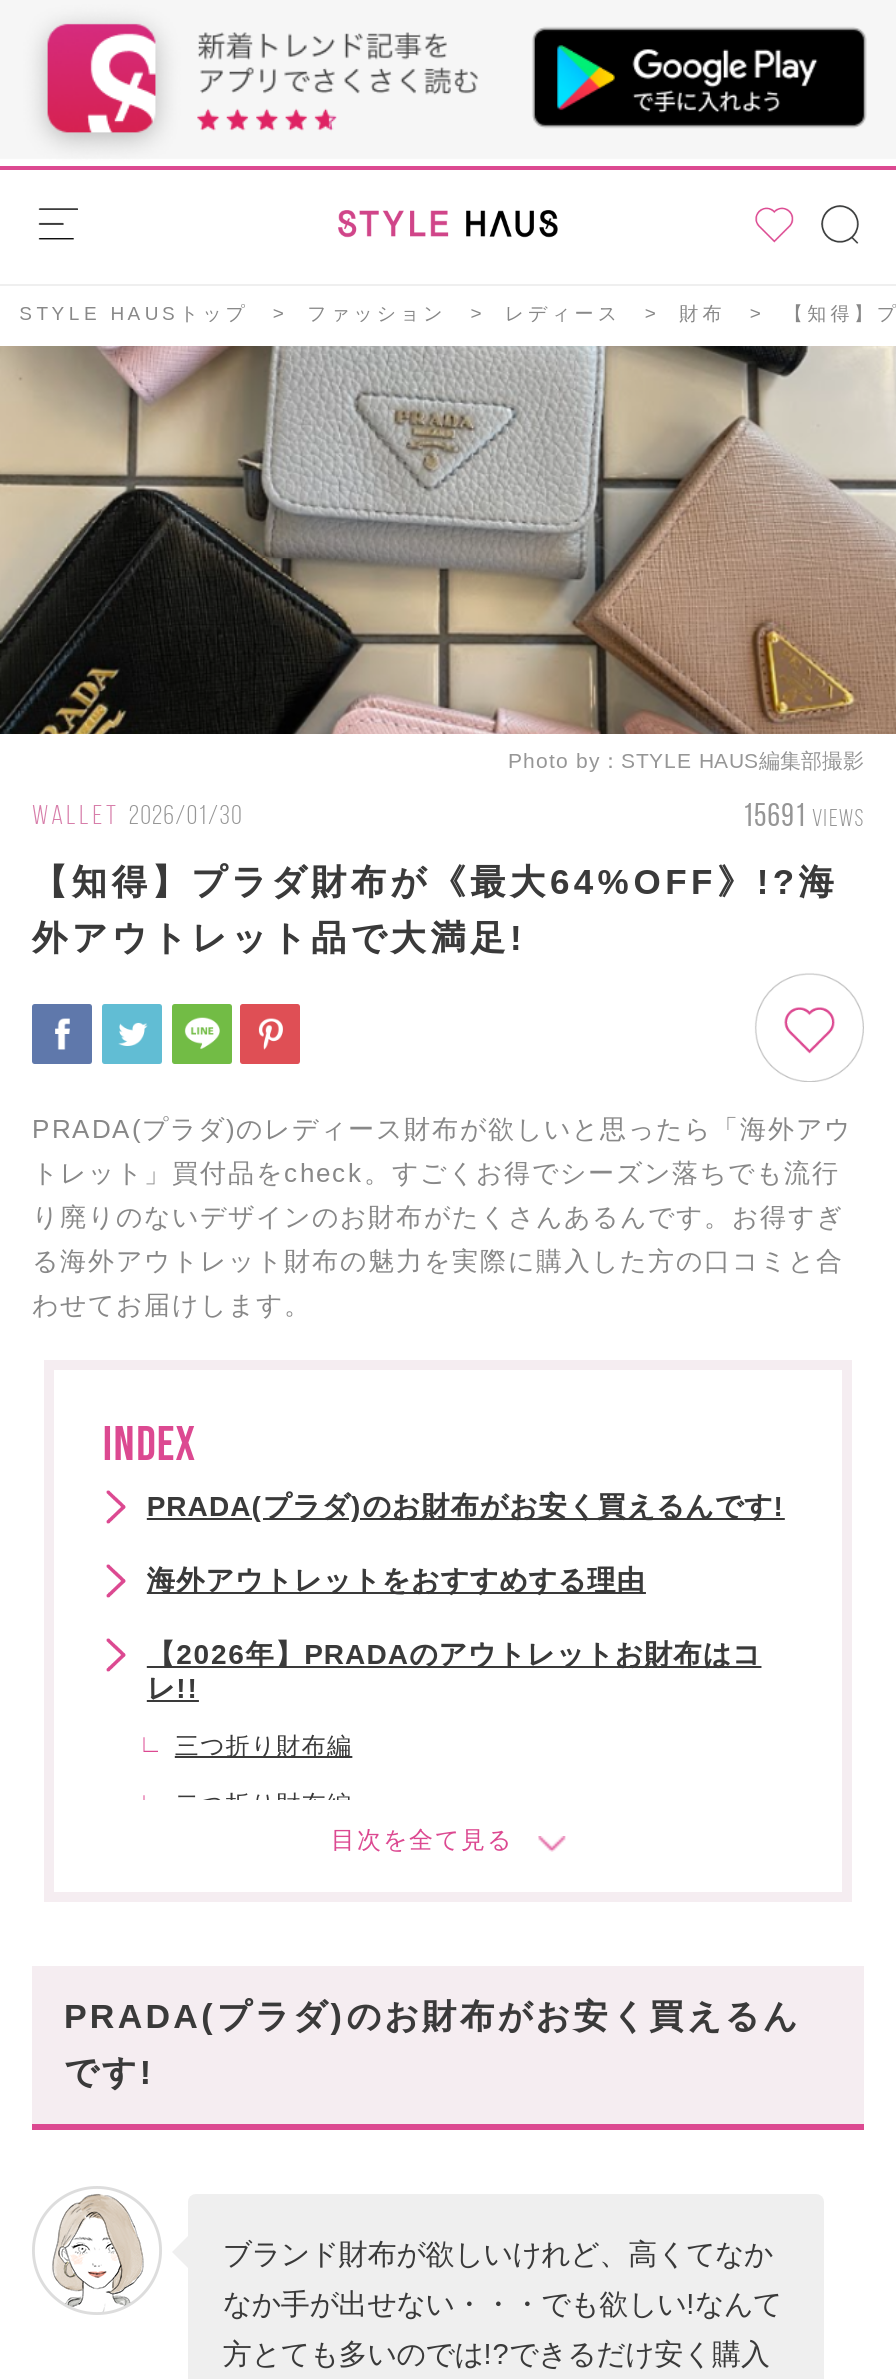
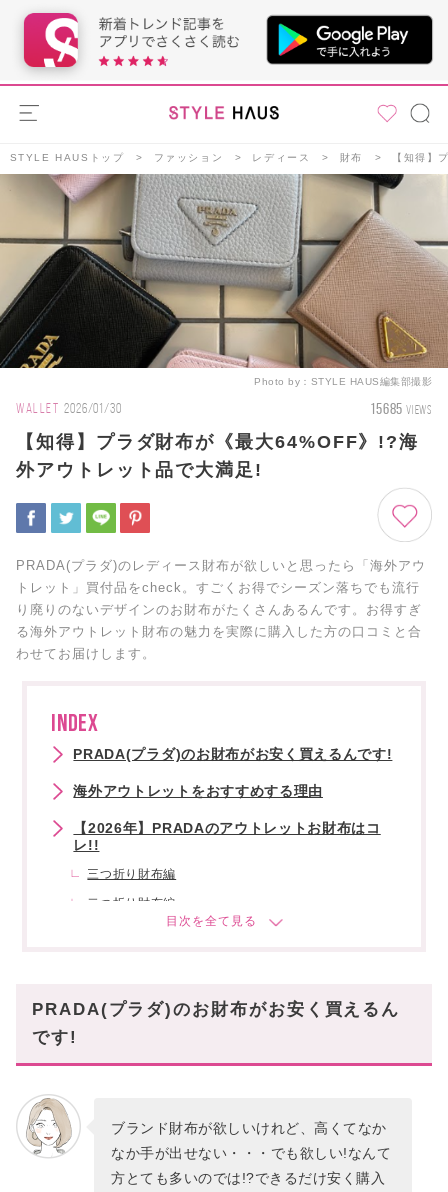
- 15691 VIEWS
+ 15685 VIEWS
